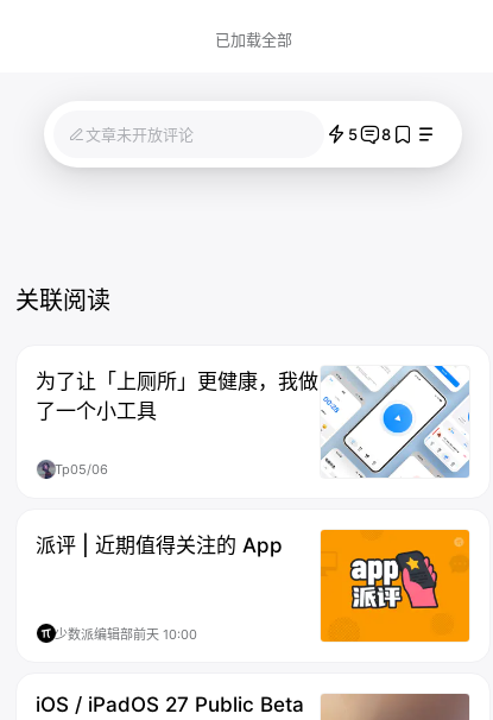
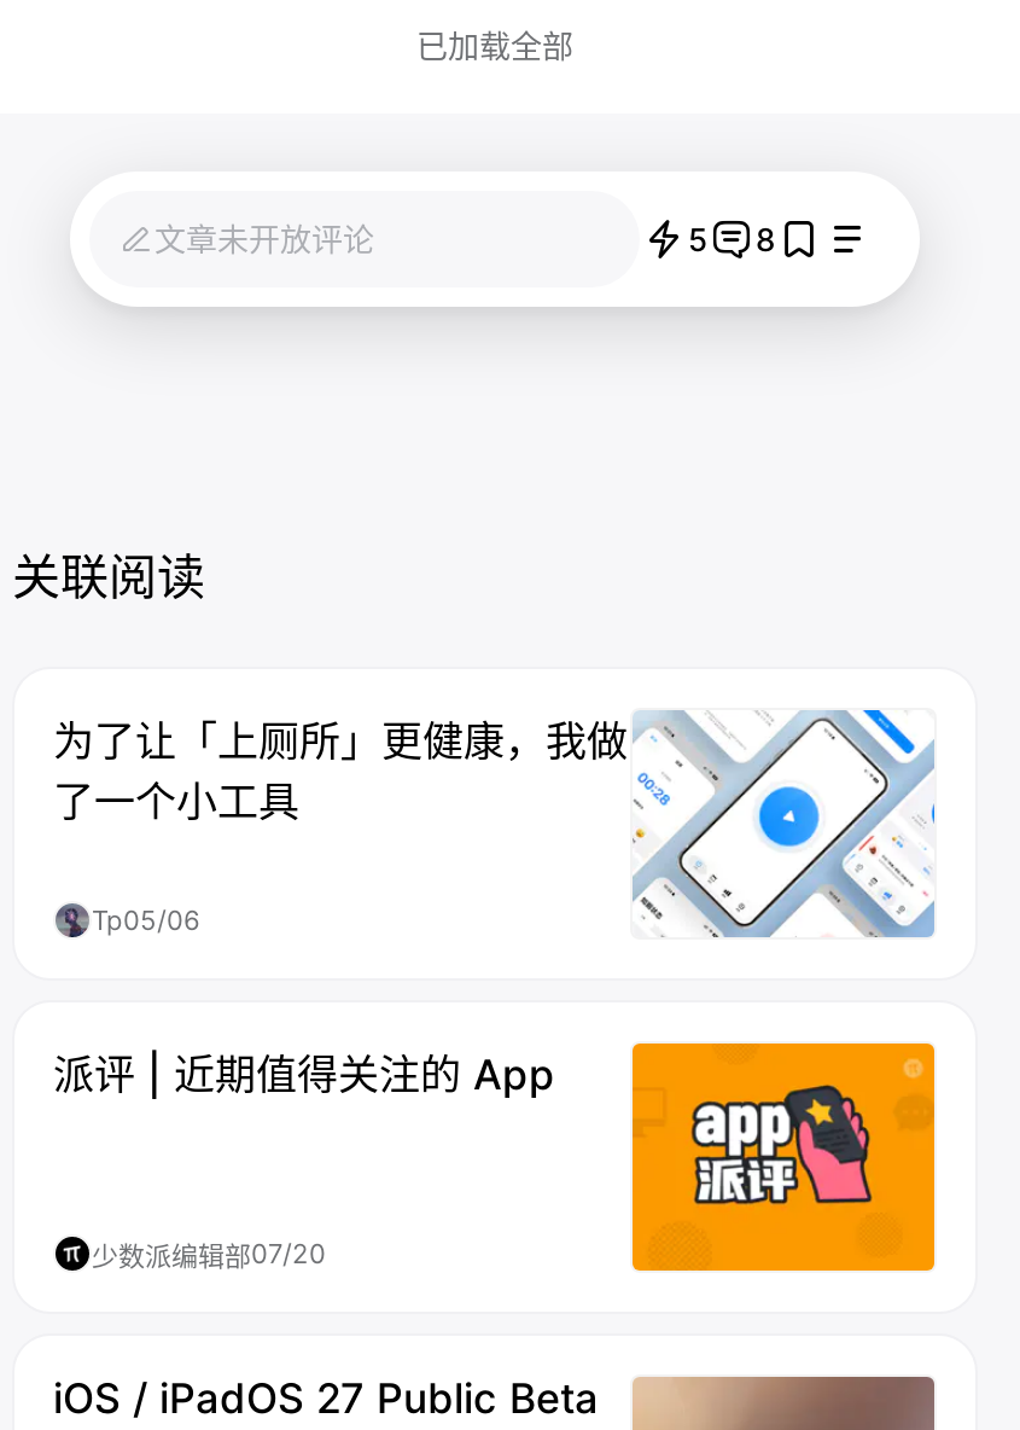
- 少数派编辑部前天 10:00
+ 少数派编辑部07/20
